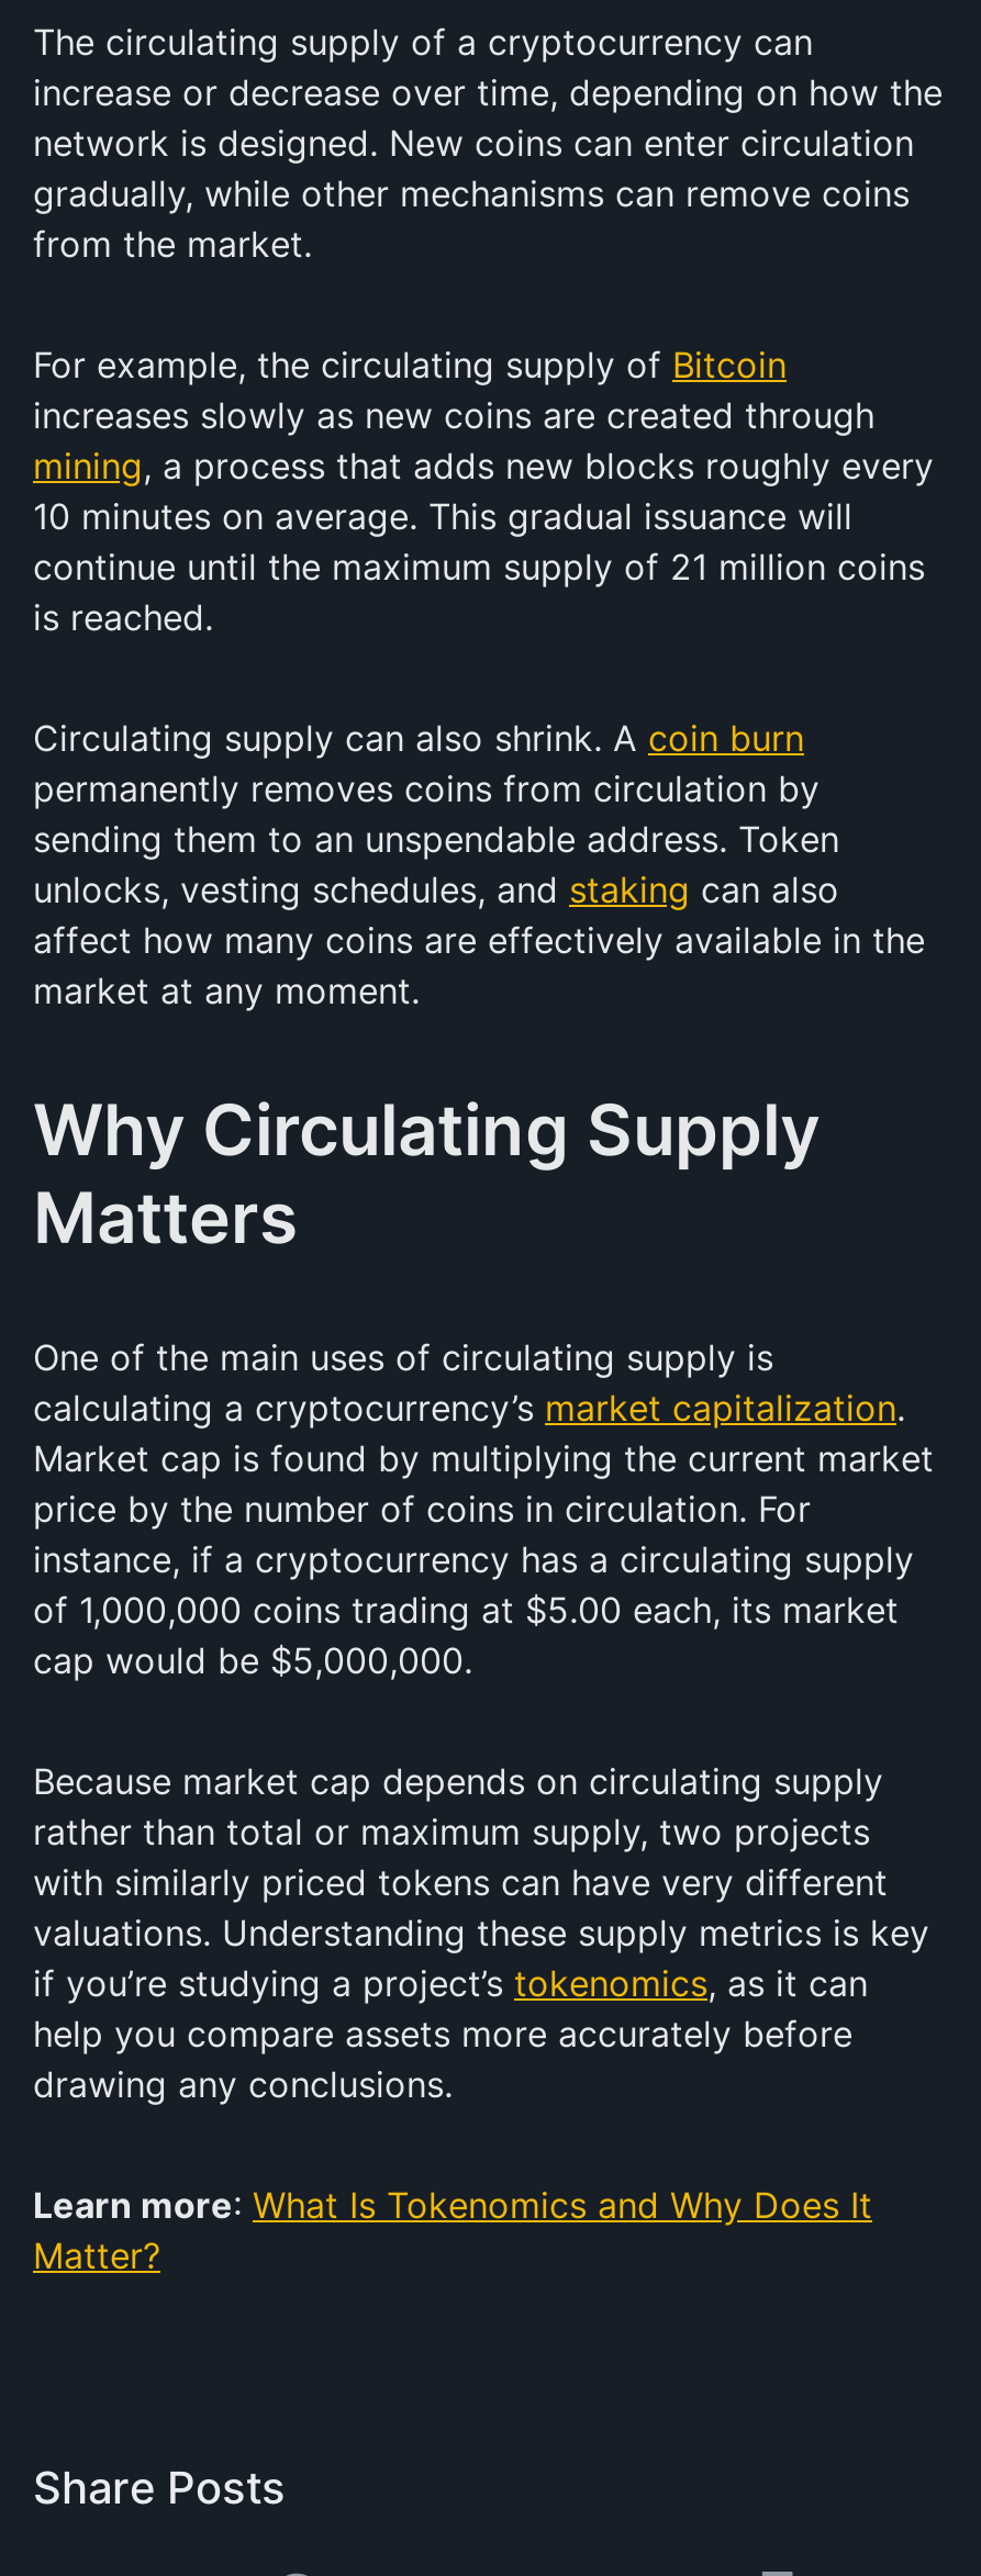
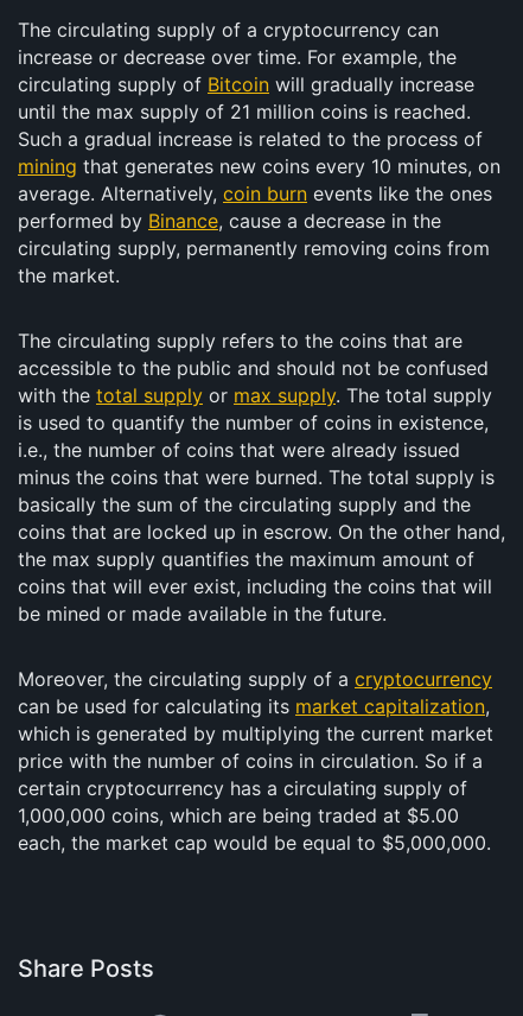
- increase or decrease over time, depending on how the
- network is designed. New coins can enter circulation
- gradually, while other mechanisms can remove coins
- from the market.
- For example, the circulating supply of Bitcoin
- increases slowly as new coins are created through
- mining, a process that adds new blocks roughly every
- 10 minutes on average. This gradual issuance will
- continue until the maximum supply of 21 million coins
- is reached.
- Circulating supply can also shrink. A coin burn
- permanently removes coins from circulation by
- sending them to an unspendable address. Token
- unlocks, vesting schedules, and staking can also
- affect how many coins are effectively available in the
- market at any moment.
- Why Circulating Supply
- Matters
- One of the main uses of circulating supply is
- calculating a cryptocurrency’s market capitalization.
- Market cap is found by multiplying the current market
- price by the number of coins in circulation. For
- instance, if a cryptocurrency has a circulating supply
- of 1,000,000 coins trading at $5.00 each, its market
- cap would be $5,000,000.
- Because market cap depends on circulating supply
- rather than total or maximum supply, two projects
- with similarly priced tokens can have very different
- valuations. Understanding these supply metrics is key
- if you’re studying a project’s tokenomics, as it can
- help you compare assets more accurately before
- drawing any conclusions.
- Learn more: What Is Tokenomics and Why Does It
- Matter?
+ increase or decrease over time. For example, the
+ circulating supply of Bitcoin will gradually increase
+ until the max supply of 21 million coins is reached.
+ Such a gradual increase is related to the process of
+ mining that generates new coins every 10 minutes, on
+ average. Alternatively, coin burn events like the ones
+ performed by Binance, cause a decrease in the
+ circulating supply, permanently removing coins from
+ the market.
+ The circulating supply refers to the coins that are
+ accessible to the public and should not be confused
+ with the total supply or max supply. The total supply
+ is used to quantify the number of coins in existence,
+ i.e., the number of coins that were already issued
+ minus the coins that were burned. The total supply is
+ basically the sum of the circulating supply and the
+ coins that are locked up in escrow. On the other hand,
+ the max supply quantifies the maximum amount of
+ coins that will ever exist, including the coins that will
+ be mined or made available in the future.
+ Moreover, the circulating supply of a cryptocurrency
+ can be used for calculating its market capitalization,
+ which is generated by multiplying the current market
+ price with the number of coins in circulation. So if a
+ certain cryptocurrency has a circulating supply of
+ 1,000,000 coins, which are being traded at $5.00
+ each, the market cap would be equal to $5,000,000.
